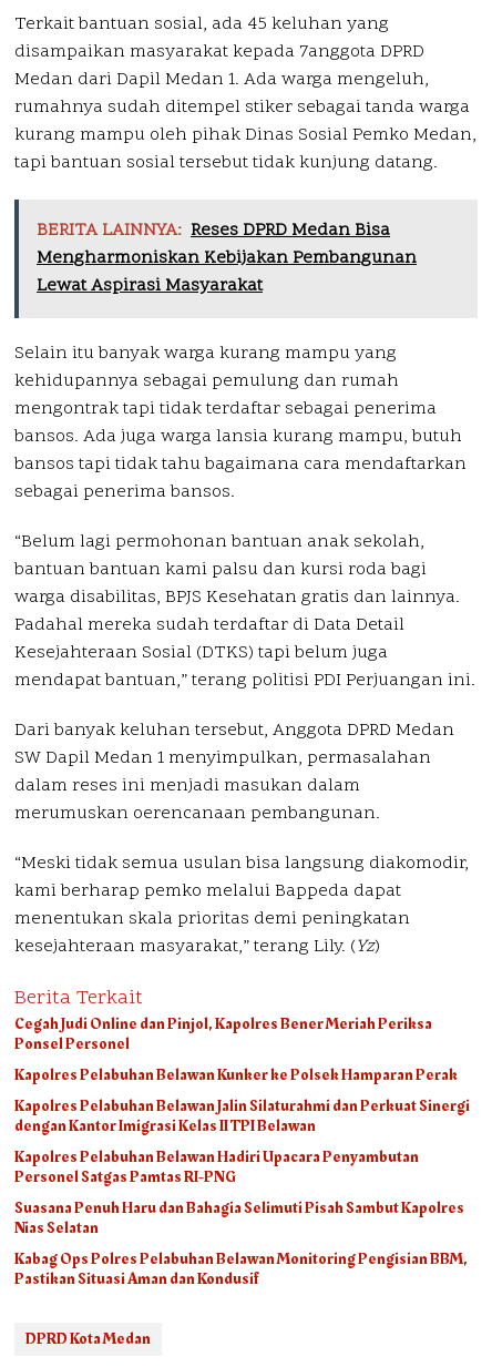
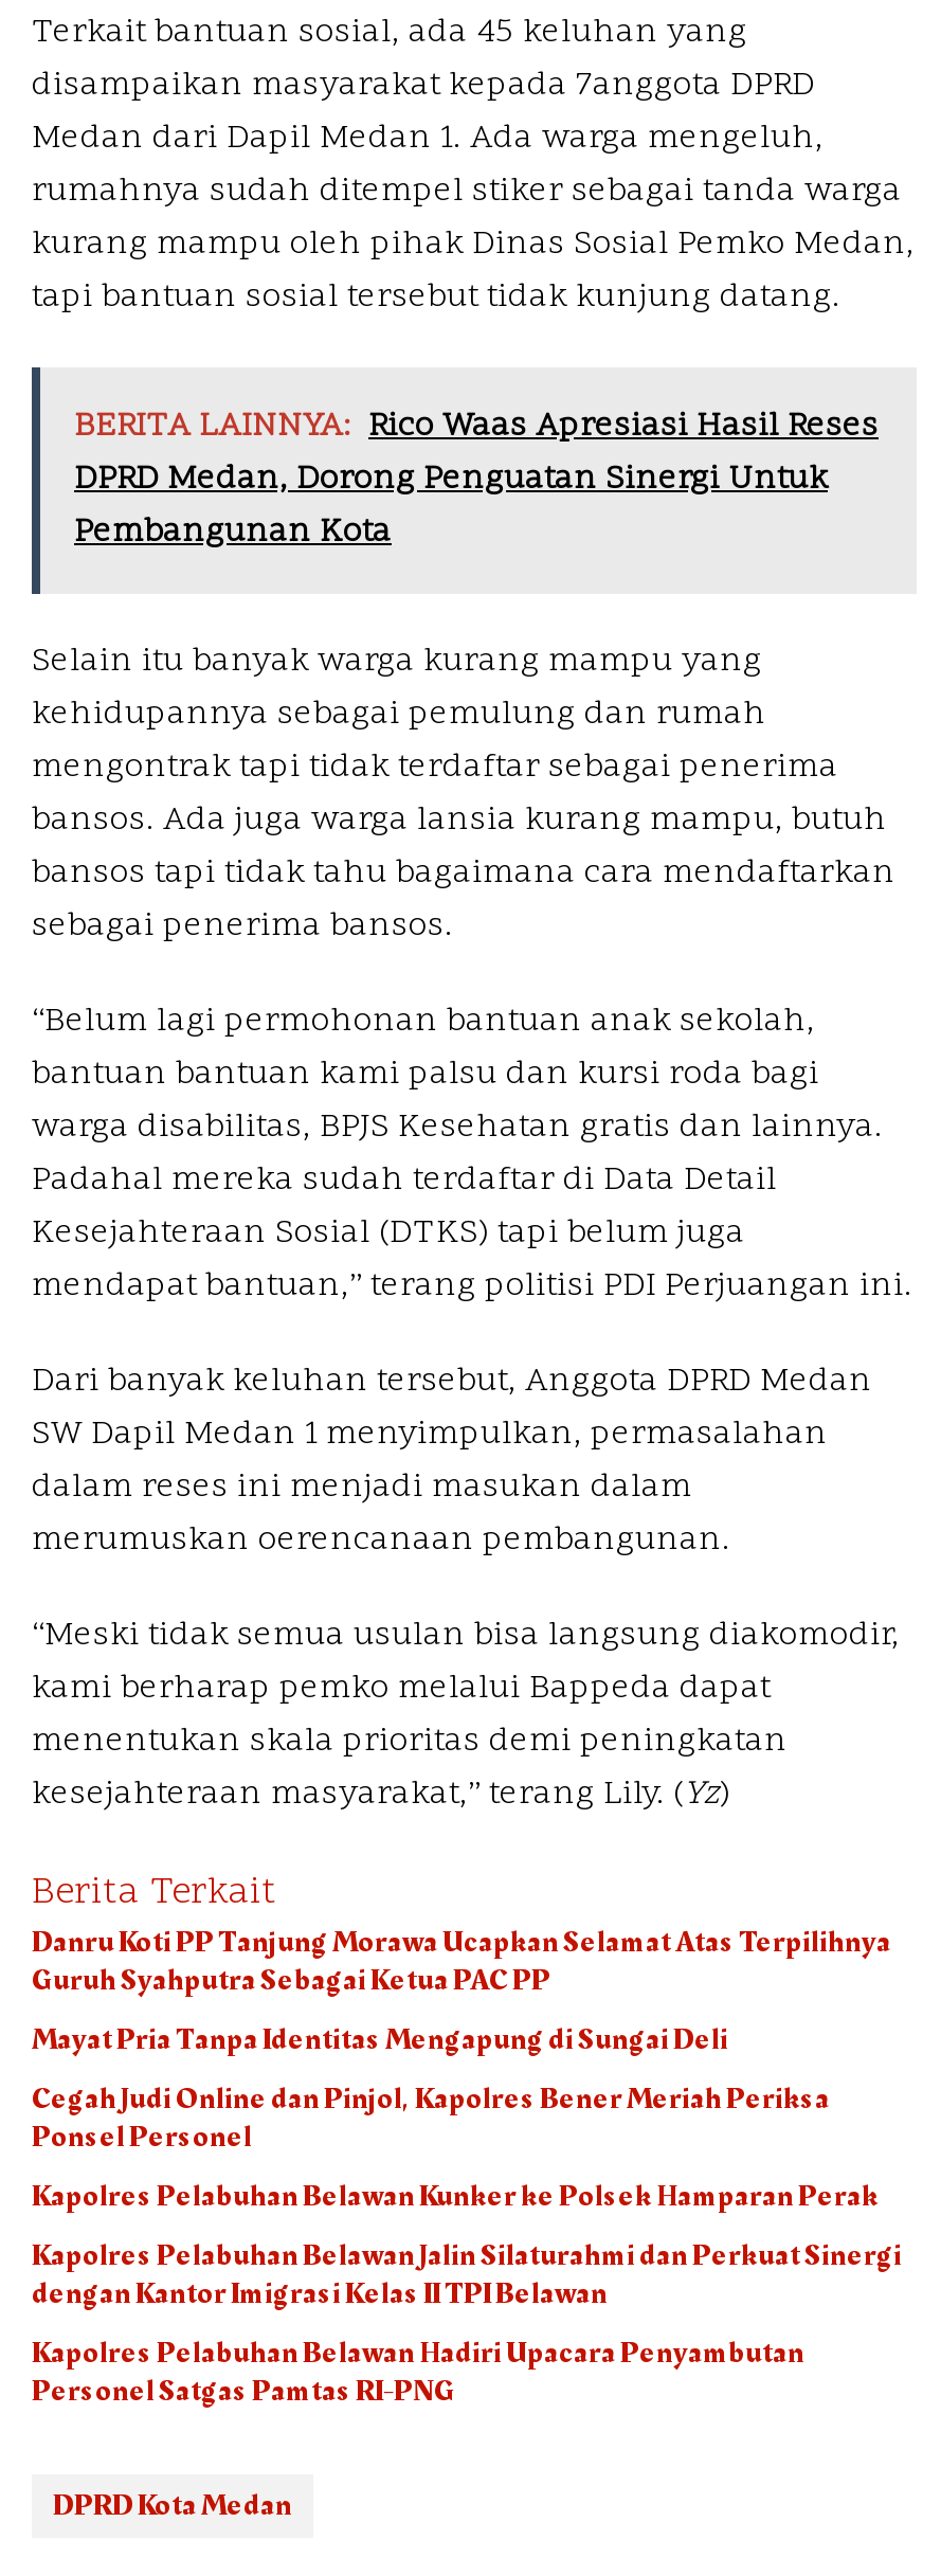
- BERITA LAINNYA: Reses DPRD Medan Bisa
- Mengharmoniskan Kebijakan Pembangunan
- Lewat Aspirasi Masyarakat
+ BERITA LAINNYA: Rico Waas Apresiasi Hasil Reses
+ DPRD Medan, Dorong Penguatan Sinergi Untuk
+ Pembangunan Kota

+ Danru Koti PP Tanjung Morawa Ucapkan Selamat Atas Terpilihnya
+ Guruh Syahputra Sebagai Ketua PAC PP
+ Mayat Pria Tanpa Identitas Mengapung di Sungai Deli

moved down: Cegah Judi Online dan Pinjol, Kapolres Bener Meriah Periksa | Ponsel Personel | Kapolres Pelabuhan Belawan Kunker ke Polsek Hamparan Perak | Kapolres Pelabuhan Belawan Jalin Silaturahmi dan Perkuat Sinergi | dengan Kantor Imigrasi Kelas II TPI Belawan | Kapolres Pelabuhan Belawan Hadiri Upacara Penyambutan | Personel Satgas Pamtas RI-PNG

- Suasana Penuh Haru dan Bahagia Selimuti Pisah Sambut Kapolres
- Nias Selatan
- Kabag Ops Polres Pelabuhan Belawan Monitoring Pengisian BBM,
- Pastikan Situasi Aman dan Kondusif
